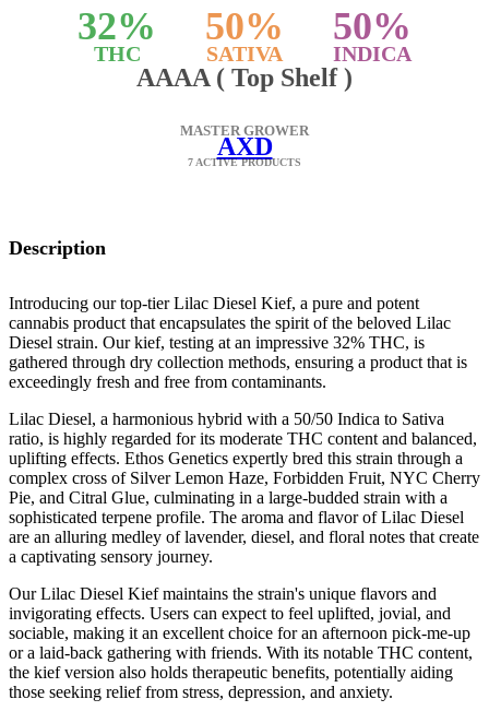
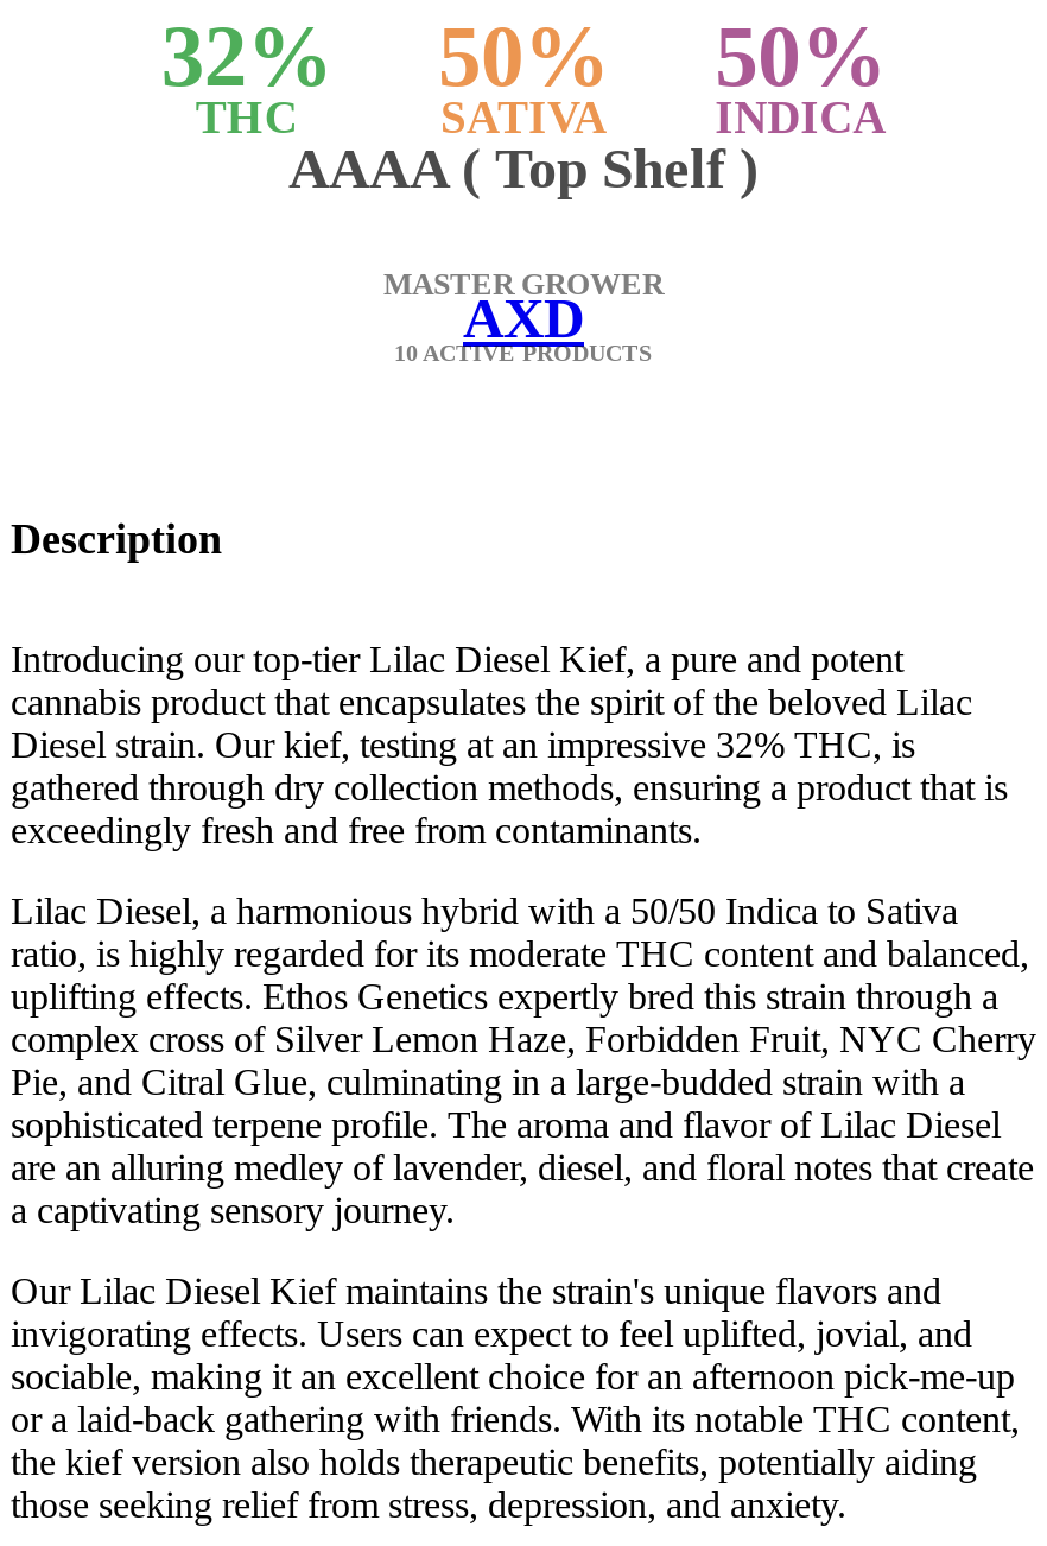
- 7 ACTIVE PRODUCTS
+ 10 ACTIVE PRODUCTS
